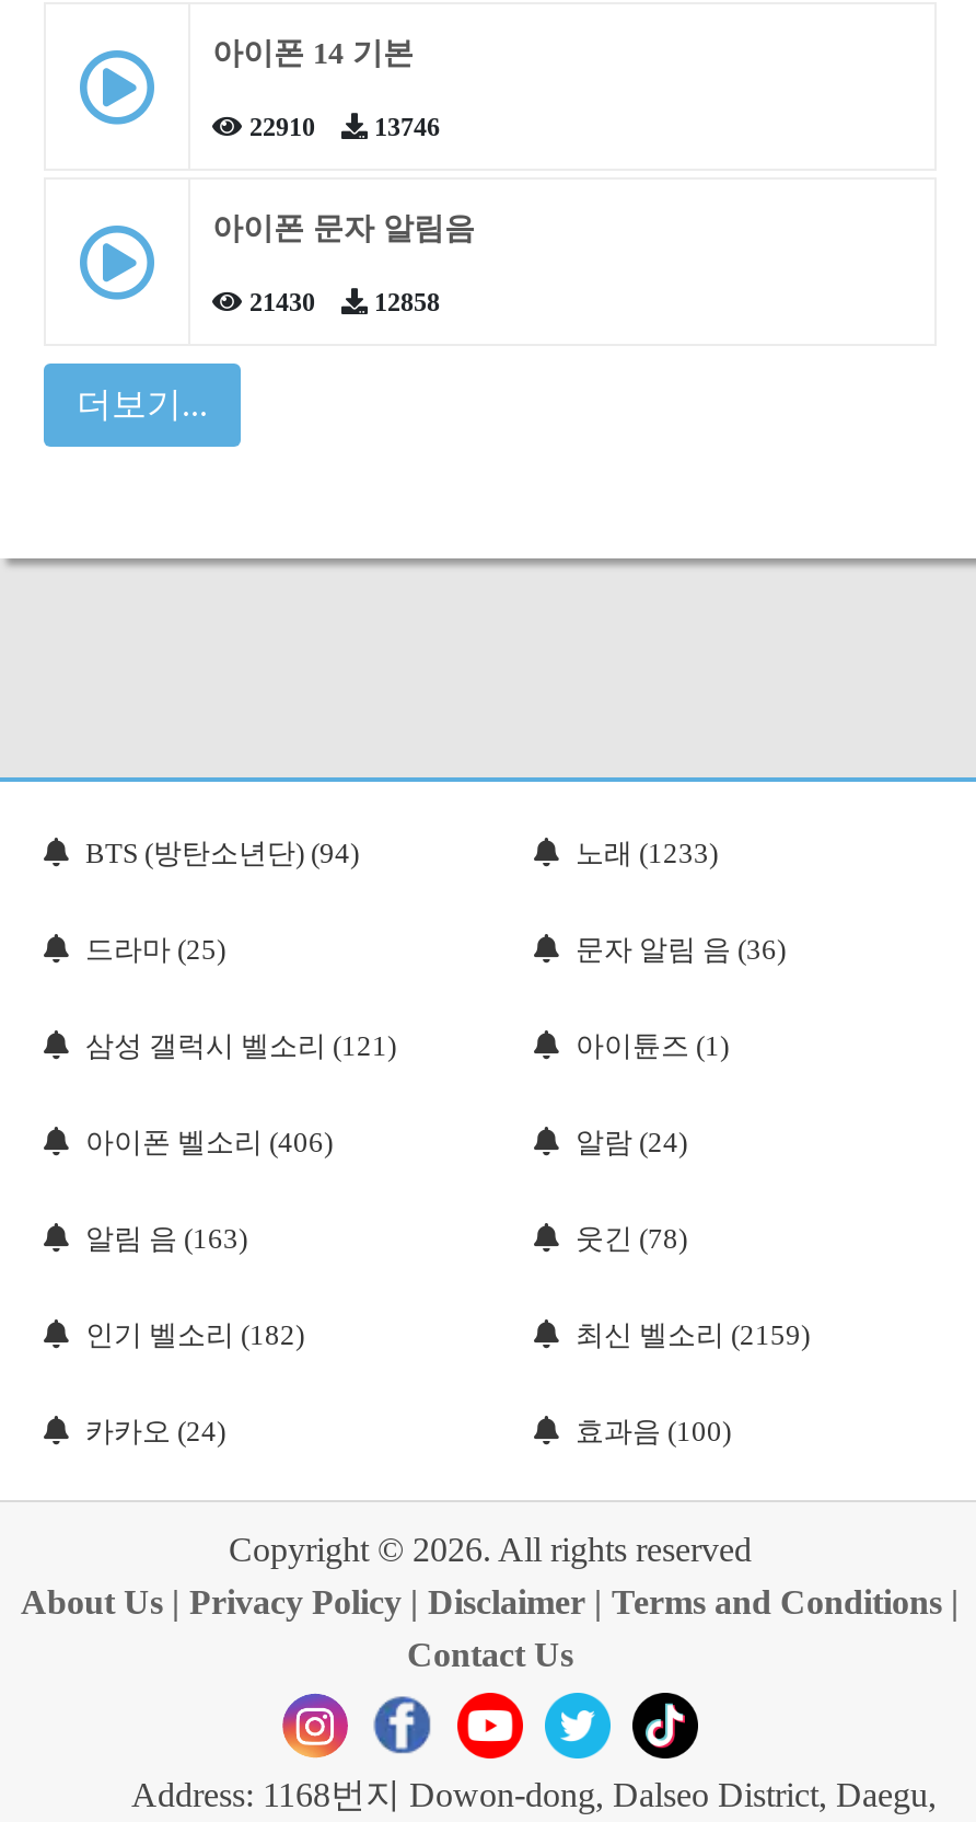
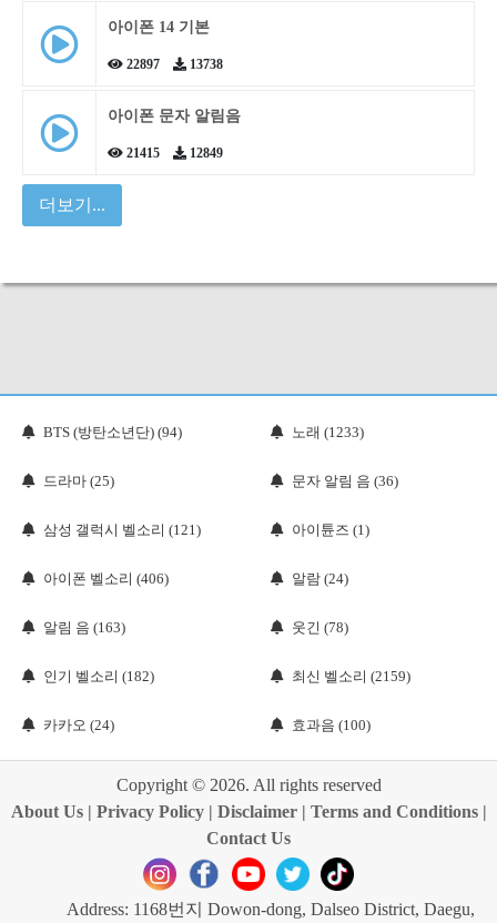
- 22910
+ 22897

- 13746
+ 13738

- 21430
+ 21415

- 12858
+ 12849
